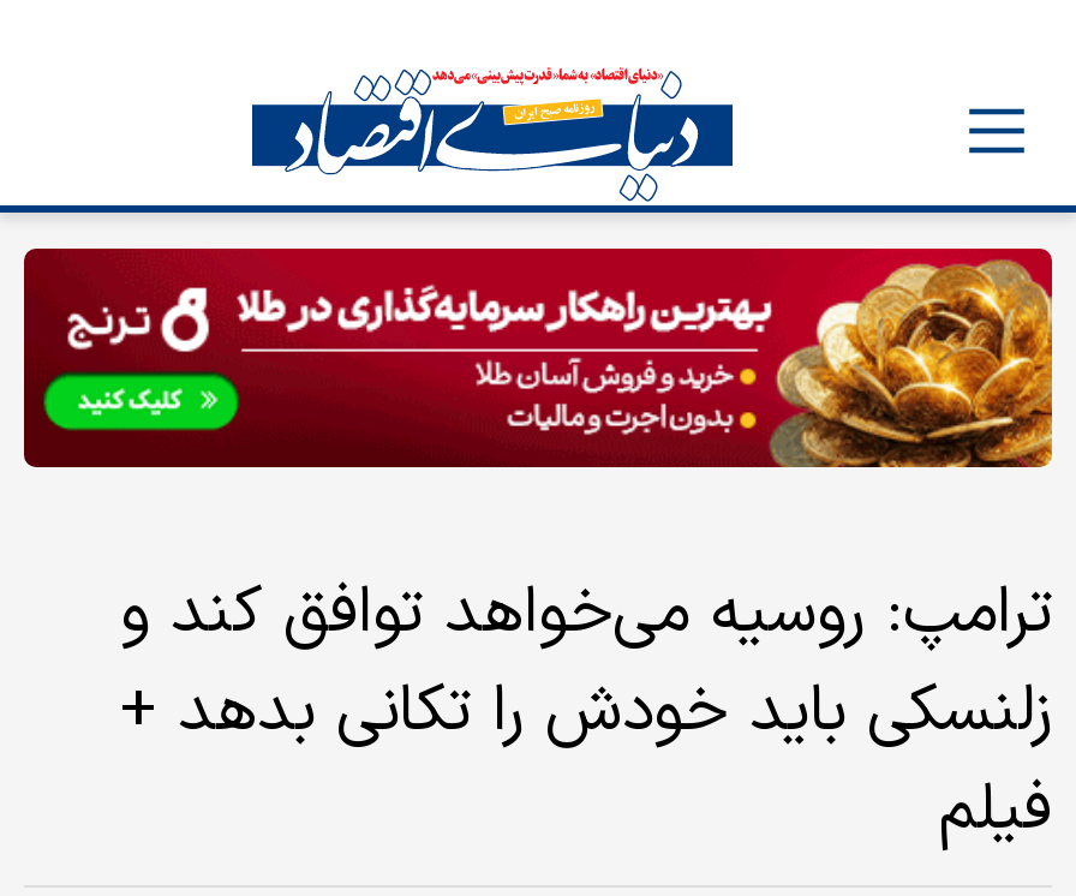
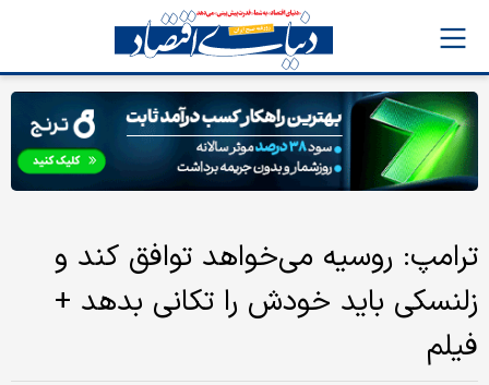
- [image]
+ [image]
